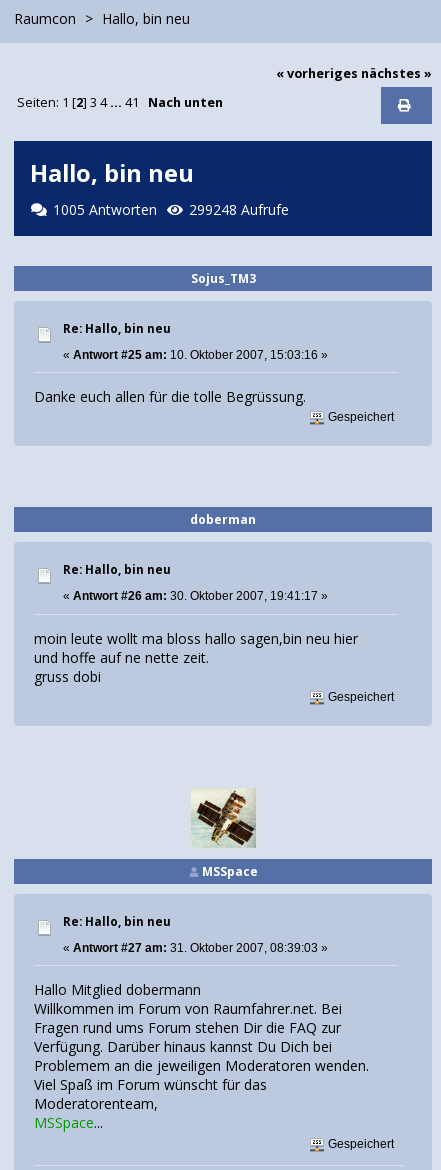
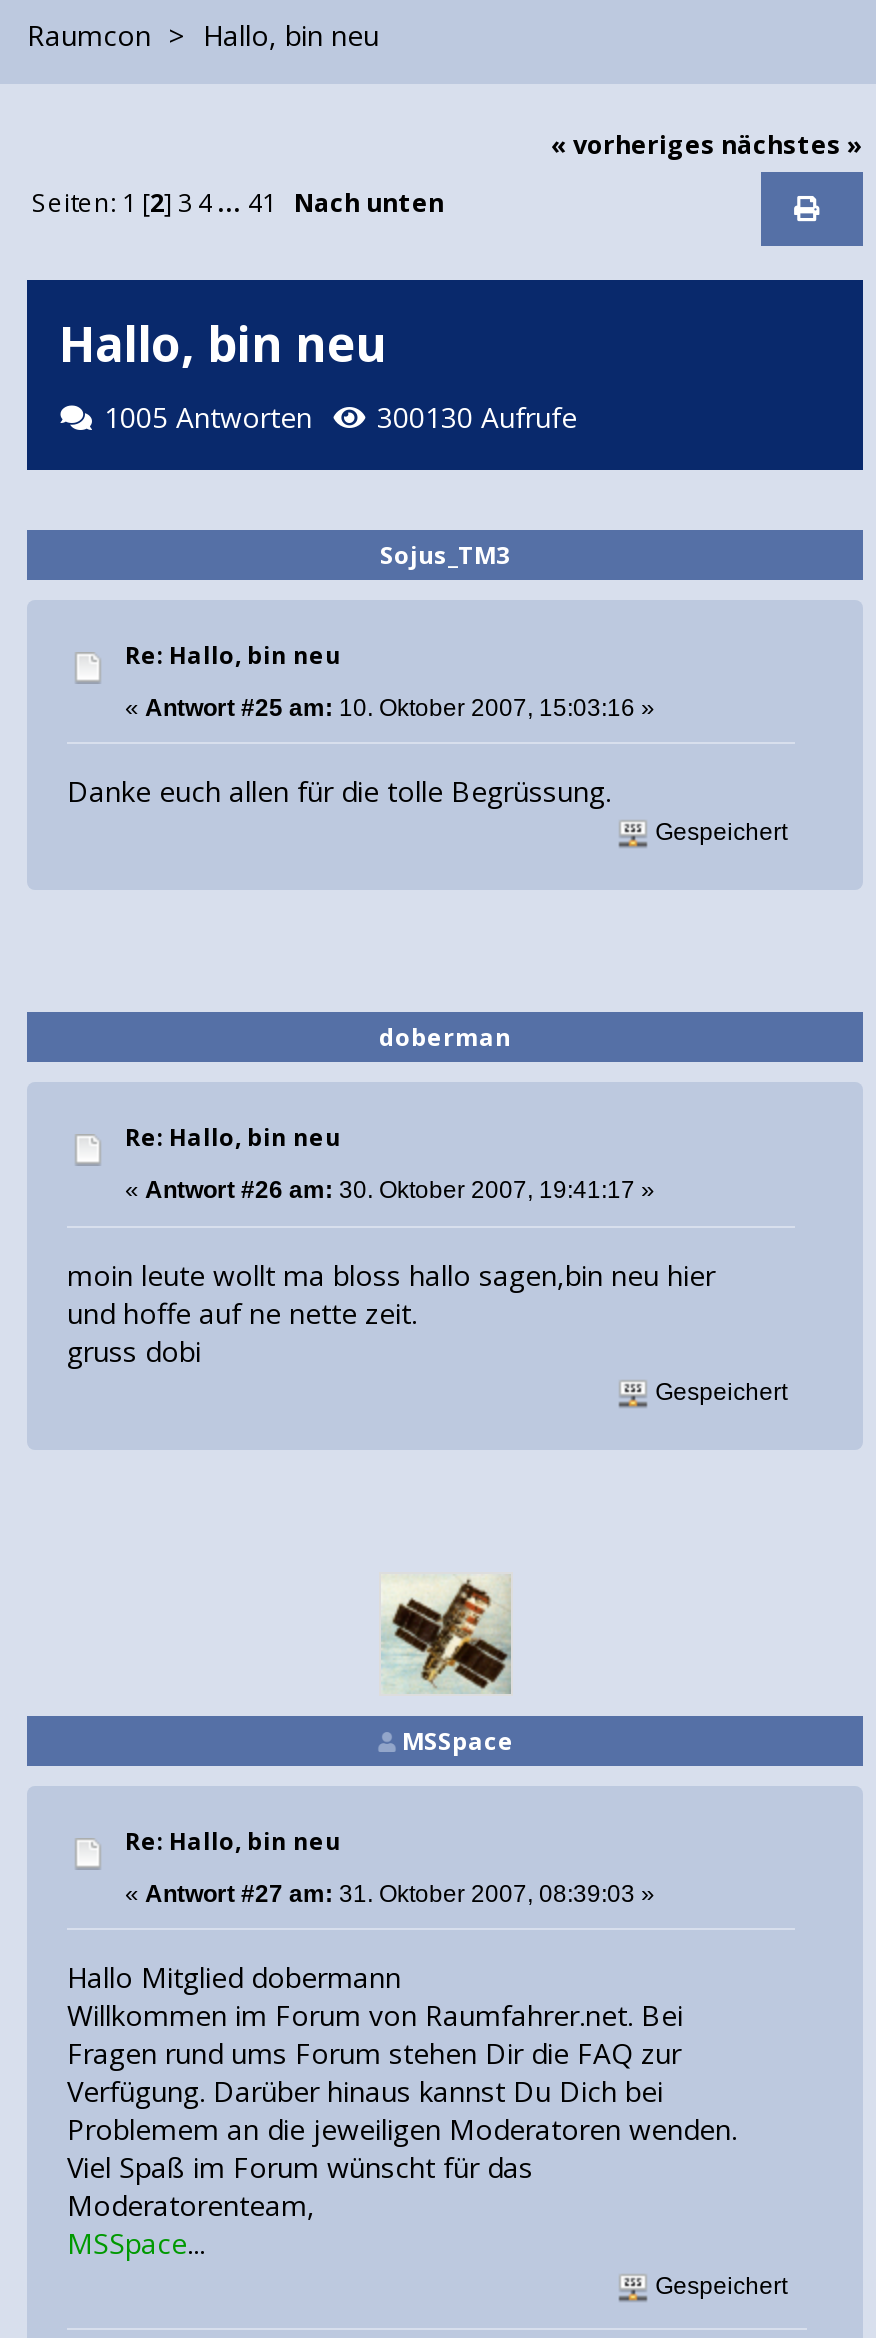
- 1005 Antworten 299248 Aufrufe
+ 1005 Antworten 300130 Aufrufe
